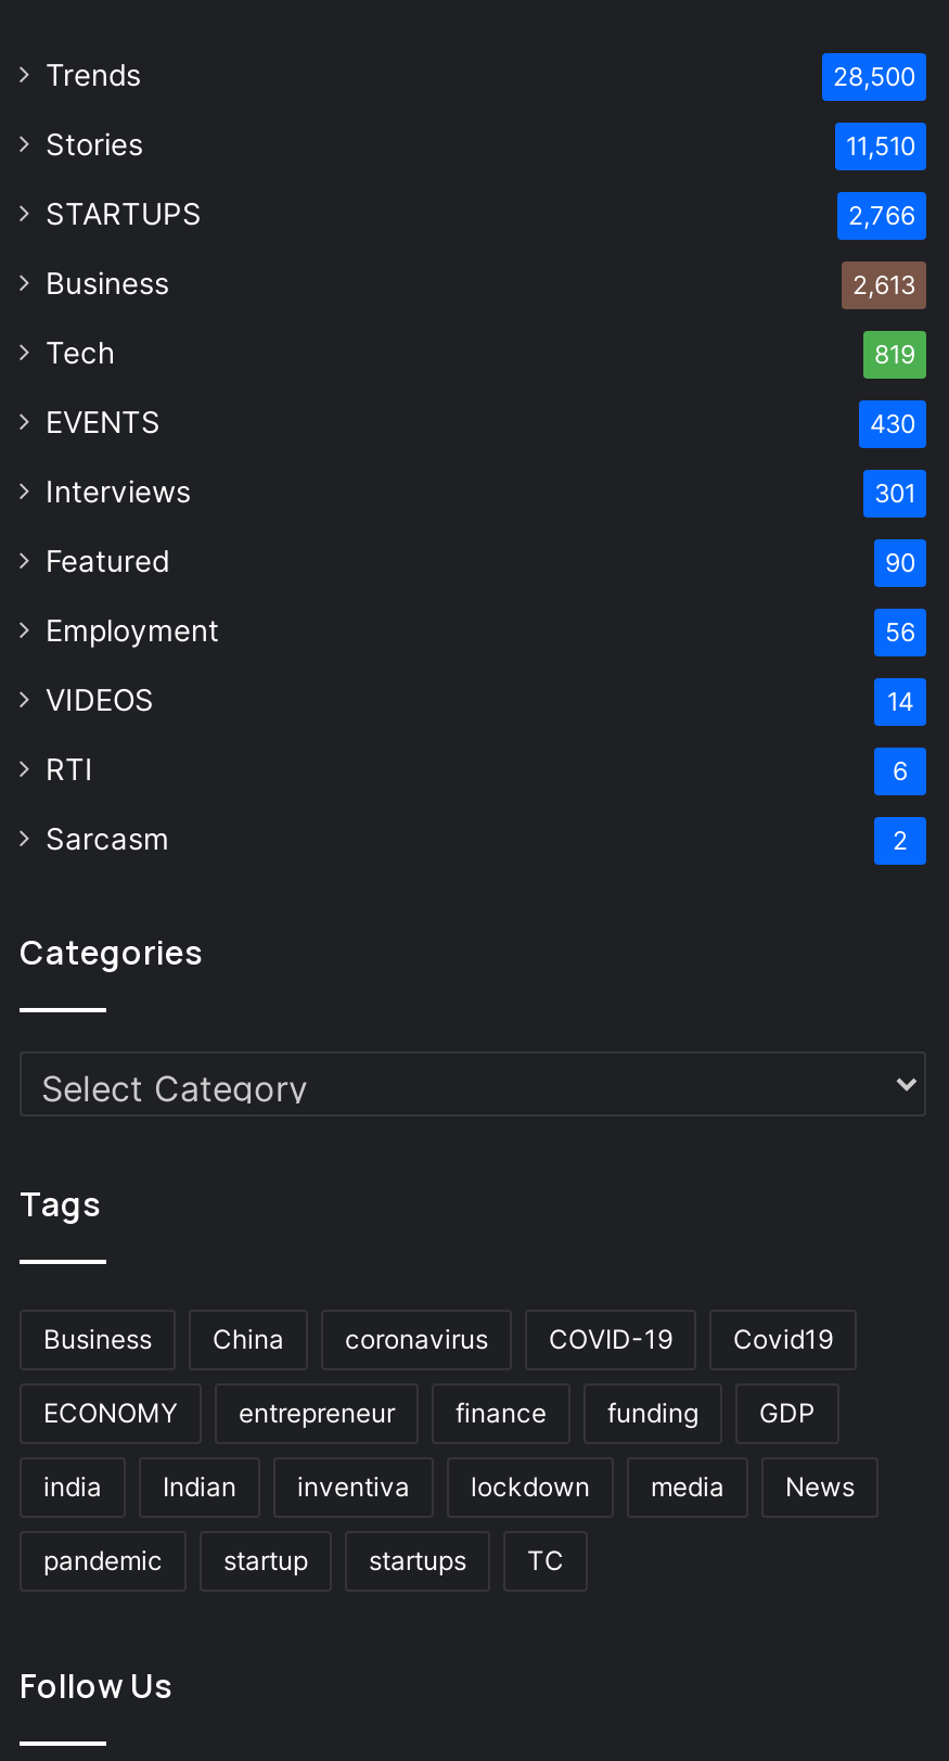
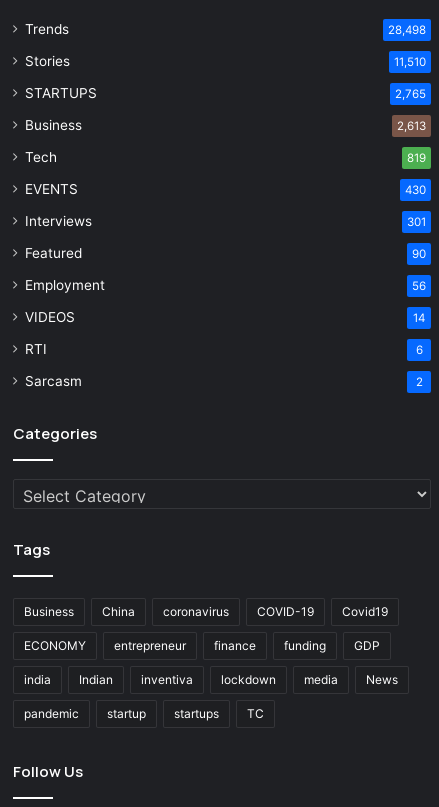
- 28,500
+ 28,498

- 2,766
+ 2,765
